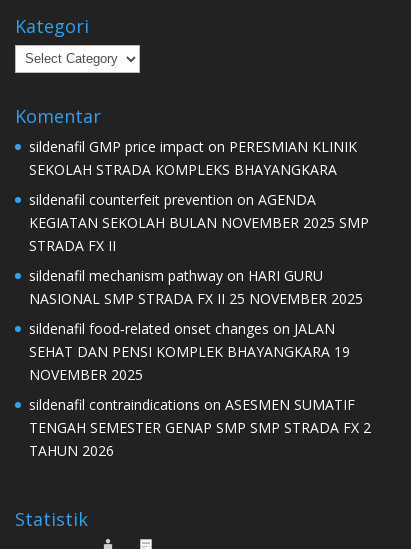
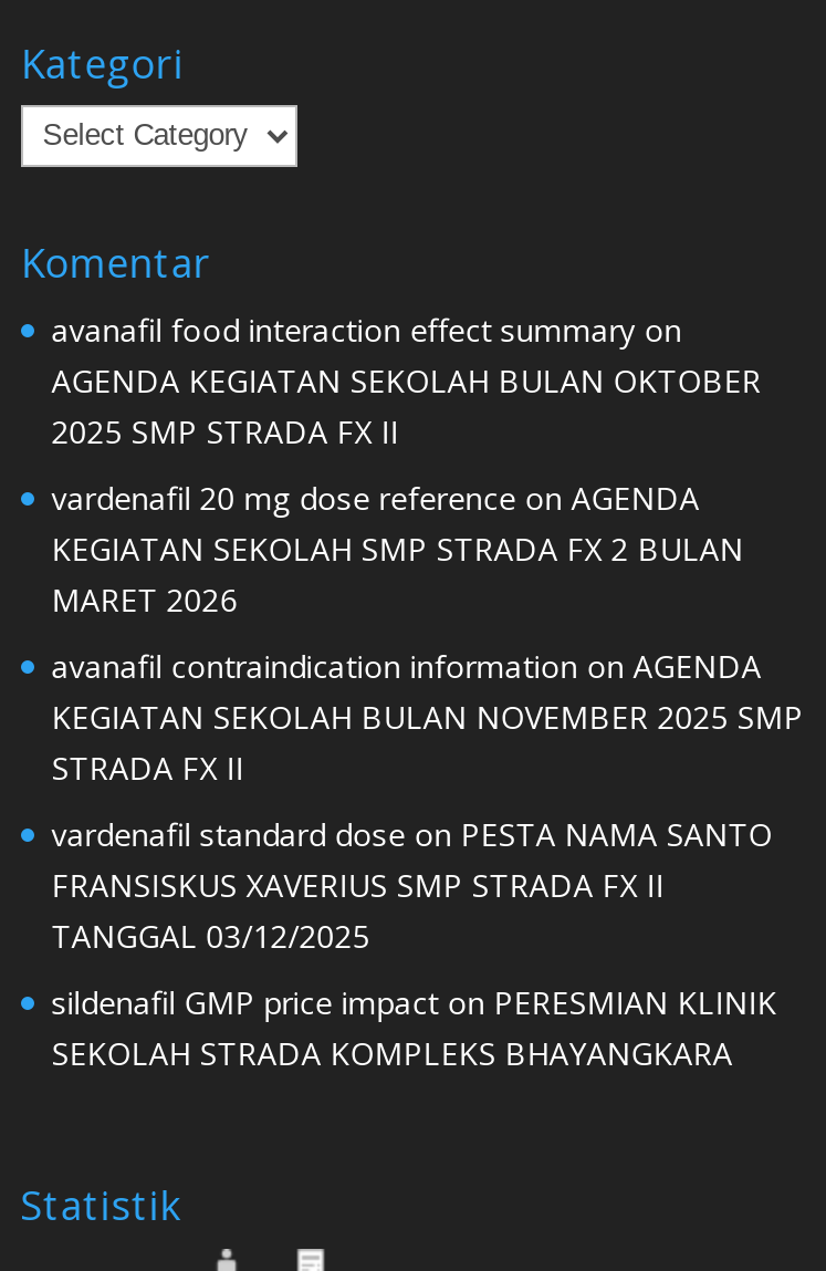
+ avanafil food interaction effect summary on
+ AGENDA KEGIATAN SEKOLAH BULAN OKTOBER
+ 2025 SMP STRADA FX II
+ vardenafil 20 mg dose reference on AGENDA
+ KEGIATAN SEKOLAH SMP STRADA FX 2 BULAN
+ MARET 2026
+ avanafil contraindication information on AGENDA
+ vardenafil standard dose on PESTA NAMA SANTO
+ FRANSISKUS XAVERIUS SMP STRADA FX II
+ TANGGAL 03/12/2025

moved down: sildenafil GMP price impact on PERESMIAN KLINIK | SEKOLAH STRADA KOMPLEKS BHAYANGKARA

- sildenafil counterfeit prevention on AGENDA
- sildenafil mechanism pathway on HARI GURU
- NASIONAL SMP STRADA FX II 25 NOVEMBER 2025
- sildenafil food‑related onset changes on JALAN
- SEHAT DAN PENSI KOMPLEK BHAYANGKARA 19
- NOVEMBER 2025
- sildenafil contraindications on ASESMEN SUMATIF
- TENGAH SEMESTER GENAP SMP SMP STRADA FX 2
- TAHUN 2026

moved up: KEGIATAN SEKOLAH BULAN NOVEMBER 2025 SMP | STRADA FX II
